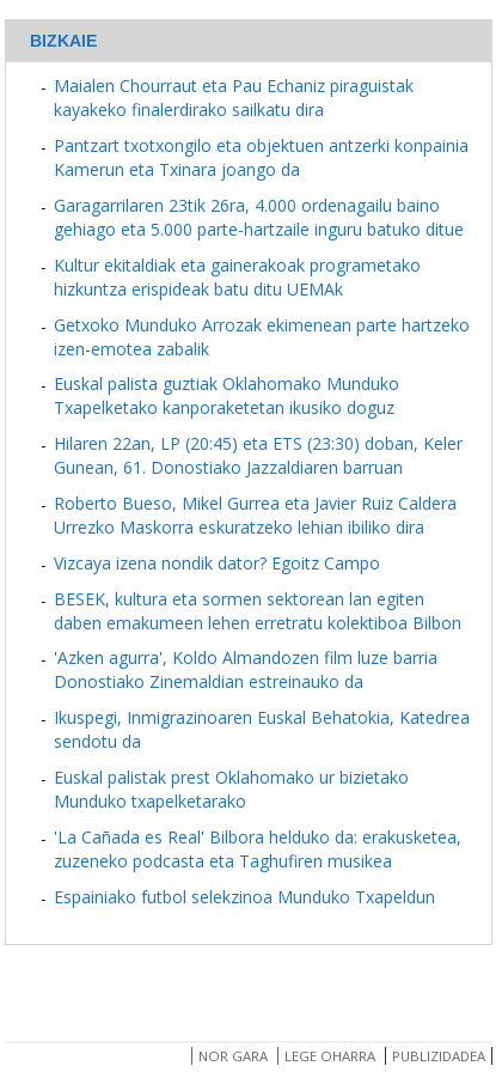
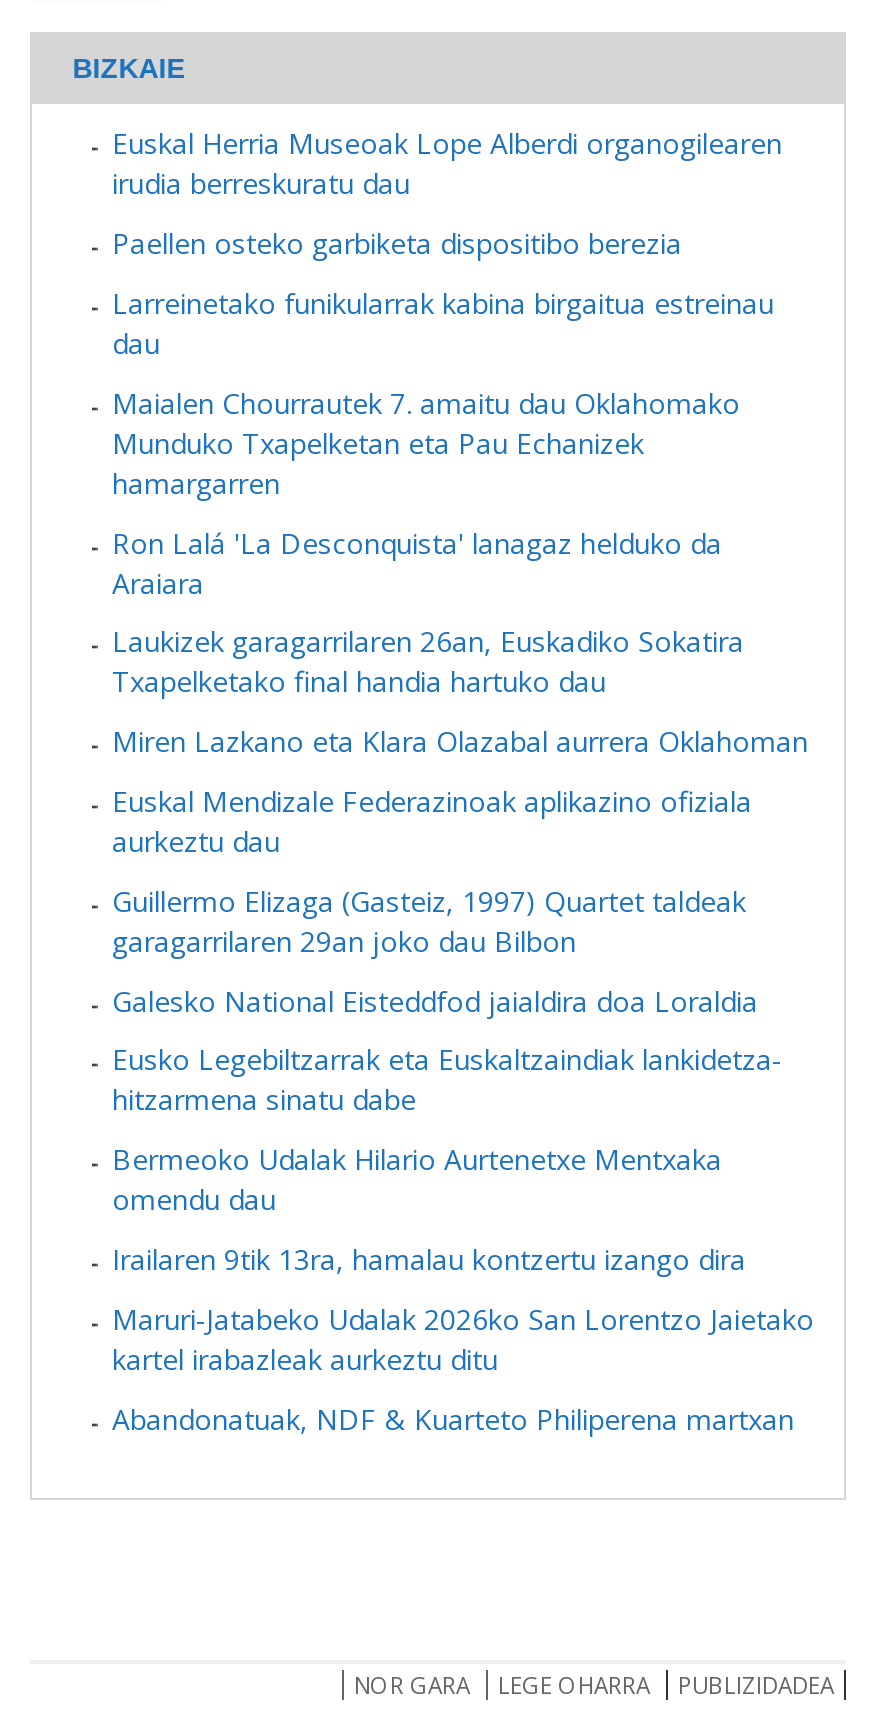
- Maialen Chourraut eta Pau Echaniz piraguistak
- kayakeko finalerdirako sailkatu dira
+ Euskal Herria Museoak Lope Alberdi organogilearen
+ irudia berreskuratu dau

- Pantzart txotxongilo eta objektuen antzerki konpainia
- Kamerun eta Txinara joango da
+ Paellen osteko garbiketa dispositibo berezia

- Garagarrilaren 23tik 26ra, 4.000 ordenagailu baino
- gehiago eta 5.000 parte-hartzaile inguru batuko ditue
+ Larreinetako funikularrak kabina birgaitua estreinau
+ dau

- Kultur ekitaldiak eta gainerakoak programetako
- hizkuntza erispideak batu ditu UEMAk
+ Maialen Chourrautek 7. amaitu dau Oklahomako
+ Munduko Txapelketan eta Pau Echanizek
+ hamargarren

- Getxoko Munduko Arrozak ekimenean parte hartzeko
- izen-emotea zabalik
+ Ron Lalá 'La Desconquista' lanagaz helduko da
+ Araiara

- Euskal palista guztiak Oklahomako Munduko
- Txapelketako kanporaketetan ikusiko doguz
+ Laukizek garagarrilaren 26an, Euskadiko Sokatira
+ Txapelketako final handia hartuko dau

- Hilaren 22an, LP (20:45) eta ETS (23:30) doban, Keler
- Gunean, 61. Donostiako Jazzaldiaren barruan
+ Miren Lazkano eta Klara Olazabal aurrera Oklahoman

- Roberto Bueso, Mikel Gurrea eta Javier Ruiz Caldera
- Urrezko Maskorra eskuratzeko lehian ibiliko dira
+ Euskal Mendizale Federazinoak aplikazino ofiziala
+ aurkeztu dau

- Vizcaya izena nondik dator? Egoitz Campo
+ Guillermo Elizaga (Gasteiz, 1997) Quartet taldeak
+ garagarrilaren 29an joko dau Bilbon

- BESEK, kultura eta sormen sektorean lan egiten
- daben emakumeen lehen erretratu kolektiboa Bilbon
+ Galesko National Eisteddfod jaialdira doa Loraldia

- 'Azken agurra', Koldo Almandozen film luze barria
- Donostiako Zinemaldian estreinauko da
+ Eusko Legebiltzarrak eta Euskaltzaindiak lankidetza-
+ hitzarmena sinatu dabe

- Ikuspegi, Inmigrazinoaren Euskal Behatokia, Katedrea
- sendotu da
+ Bermeoko Udalak Hilario Aurtenetxe Mentxaka
+ omendu dau

- Euskal palistak prest Oklahomako ur bizietako
- Munduko txapelketarako
+ Irailaren 9tik 13ra, hamalau kontzertu izango dira

- 'La Cañada es Real' Bilbora helduko da: erakusketea,
- zuzeneko podcasta eta Taghufiren musikea
+ Maruri-Jatabeko Udalak 2026ko San Lorentzo Jaietako
+ kartel irabazleak aurkeztu ditu

- Espainiako futbol selekzinoa Munduko Txapeldun
+ Abandonatuak, NDF & Kuarteto Philiperena martxan
